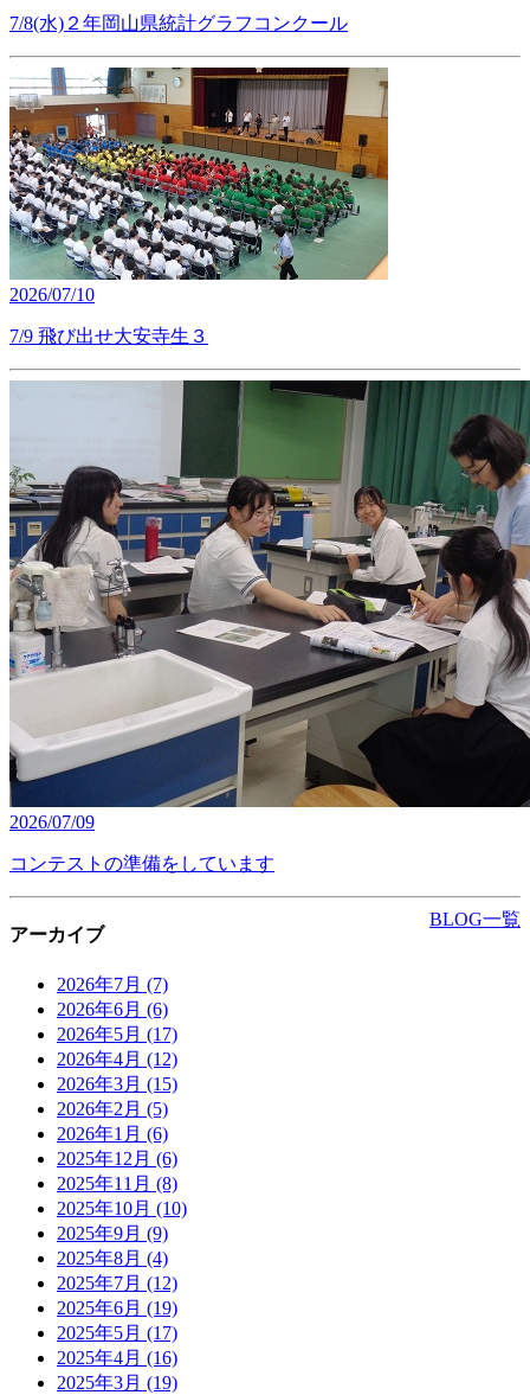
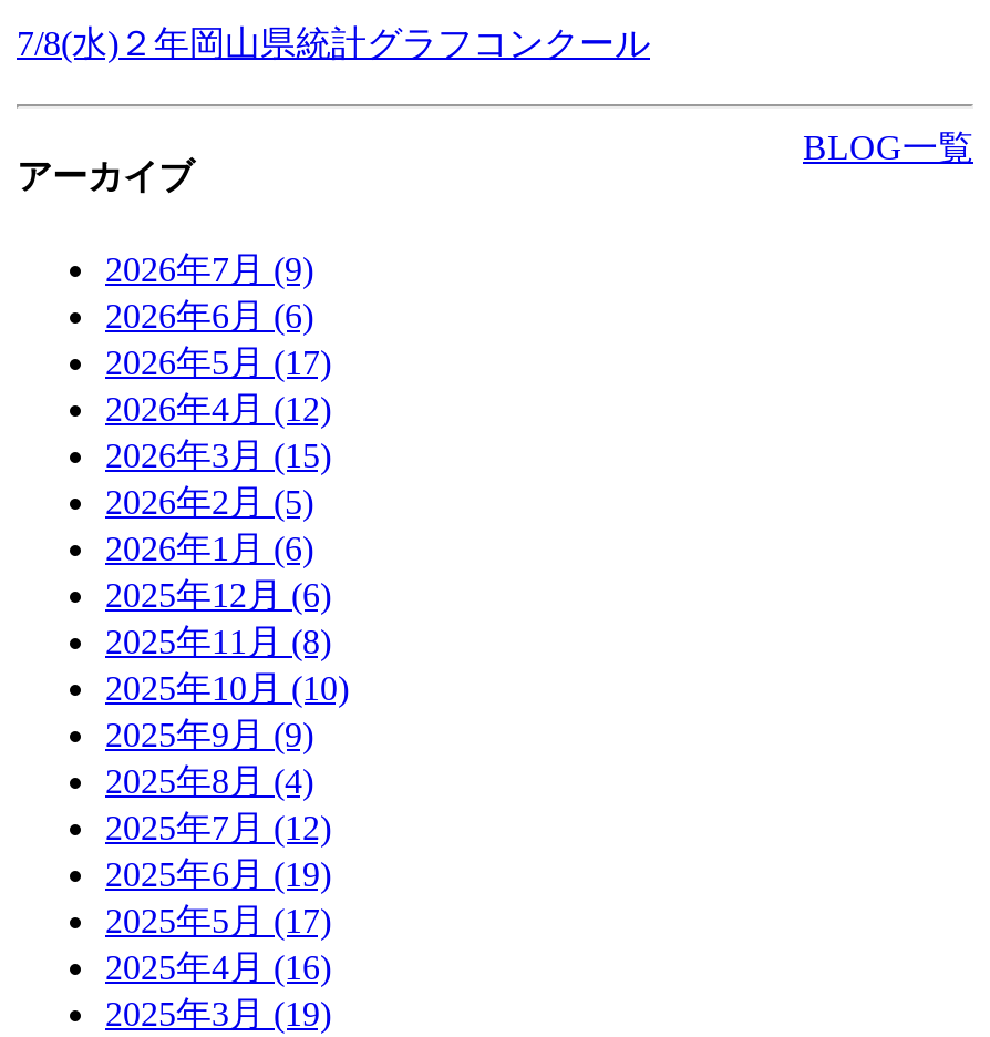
- [image]
- 2026/07/10
- 7/9 飛び出せ大安寺生３

- [image]
- 2026/07/09
- コンテストの準備をしています

- 2026年7月(7)
+ 2026年7月(9)
